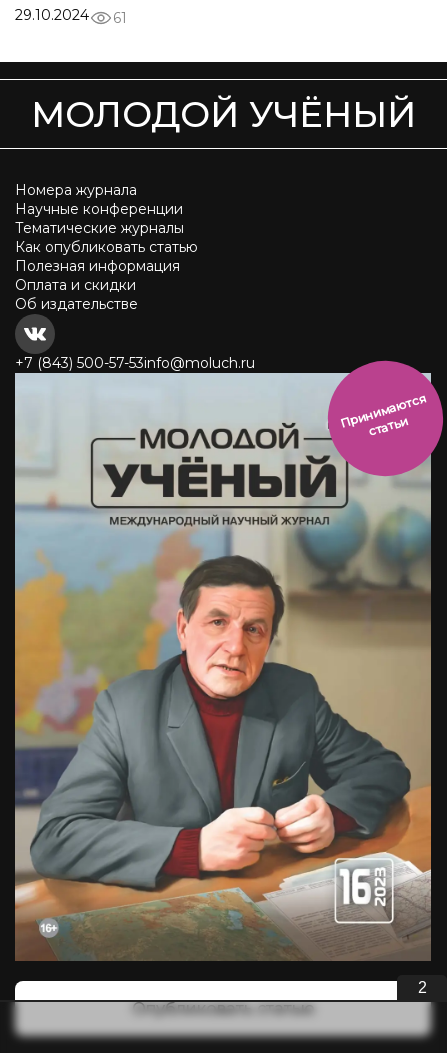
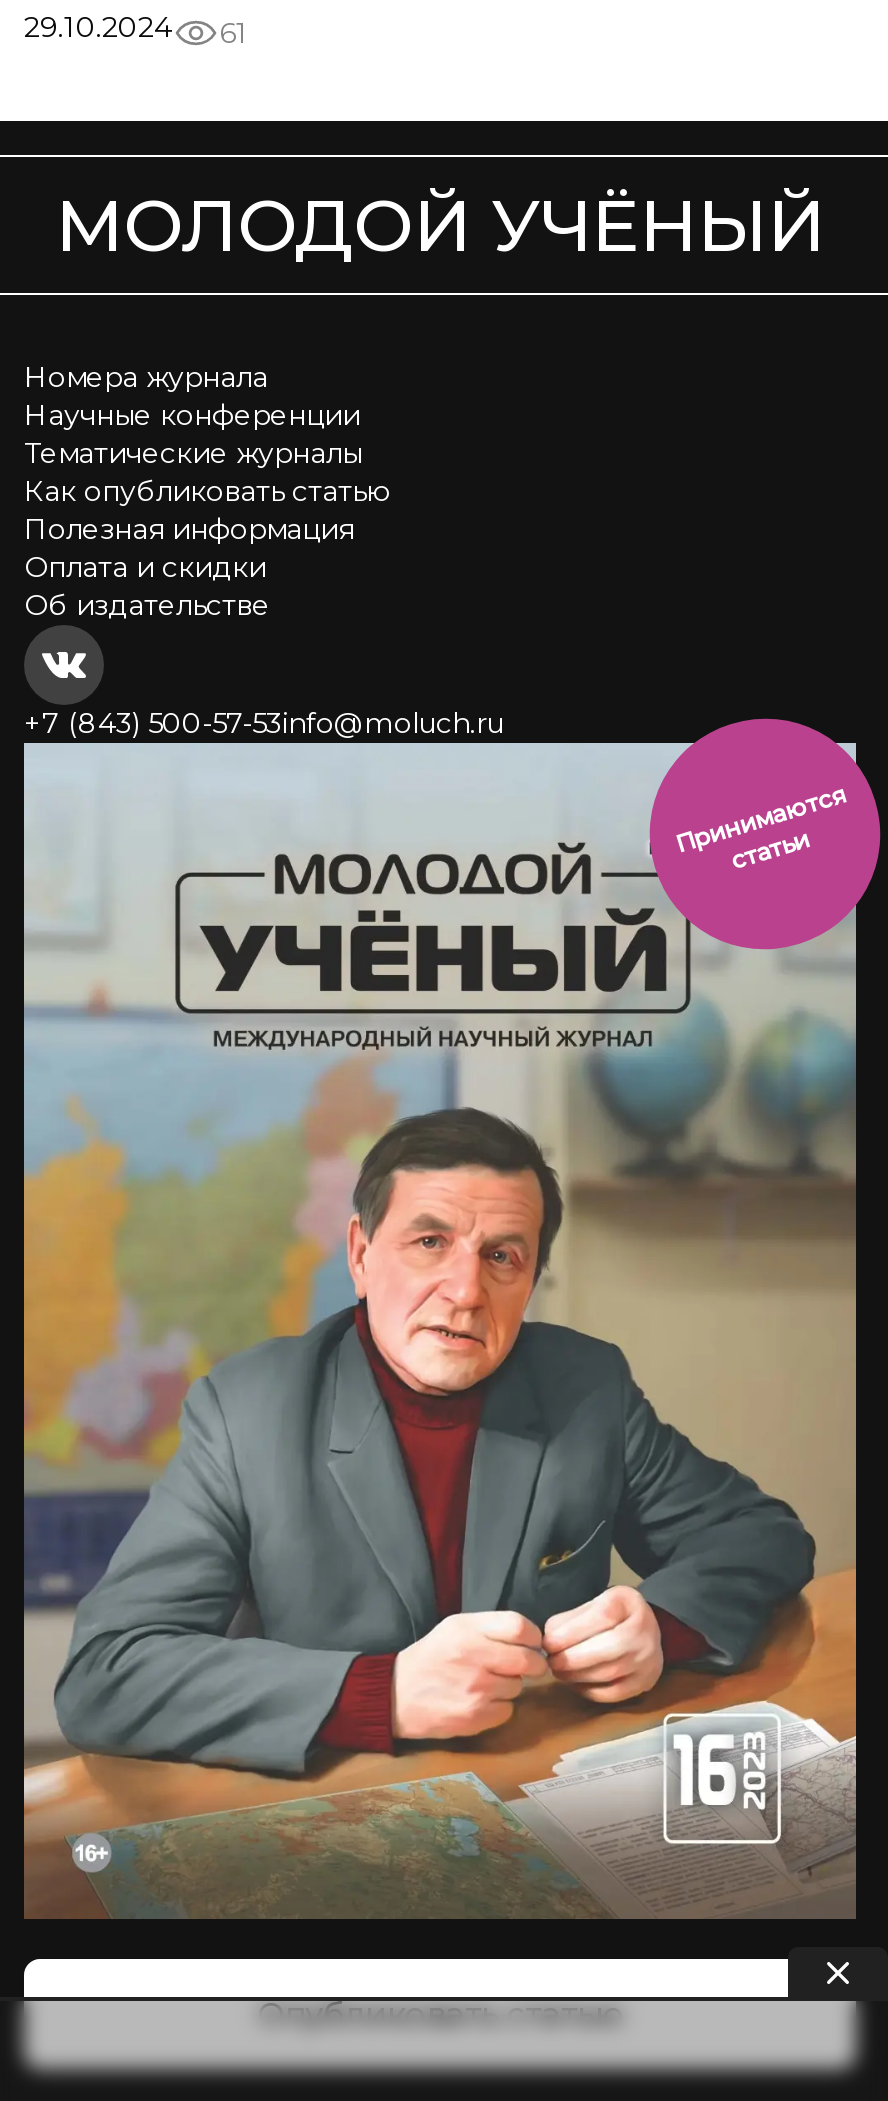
- 2
